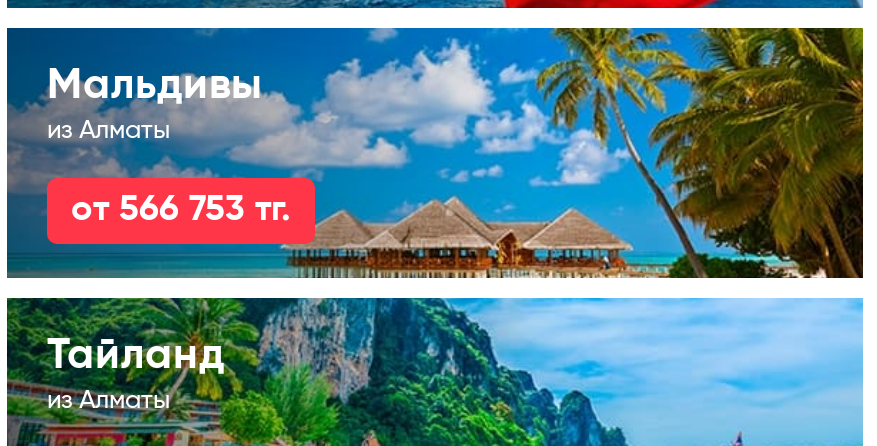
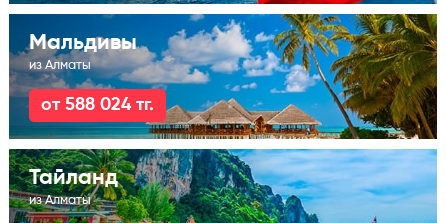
- от 566 753 тг.
+ от 588 024 тг.
